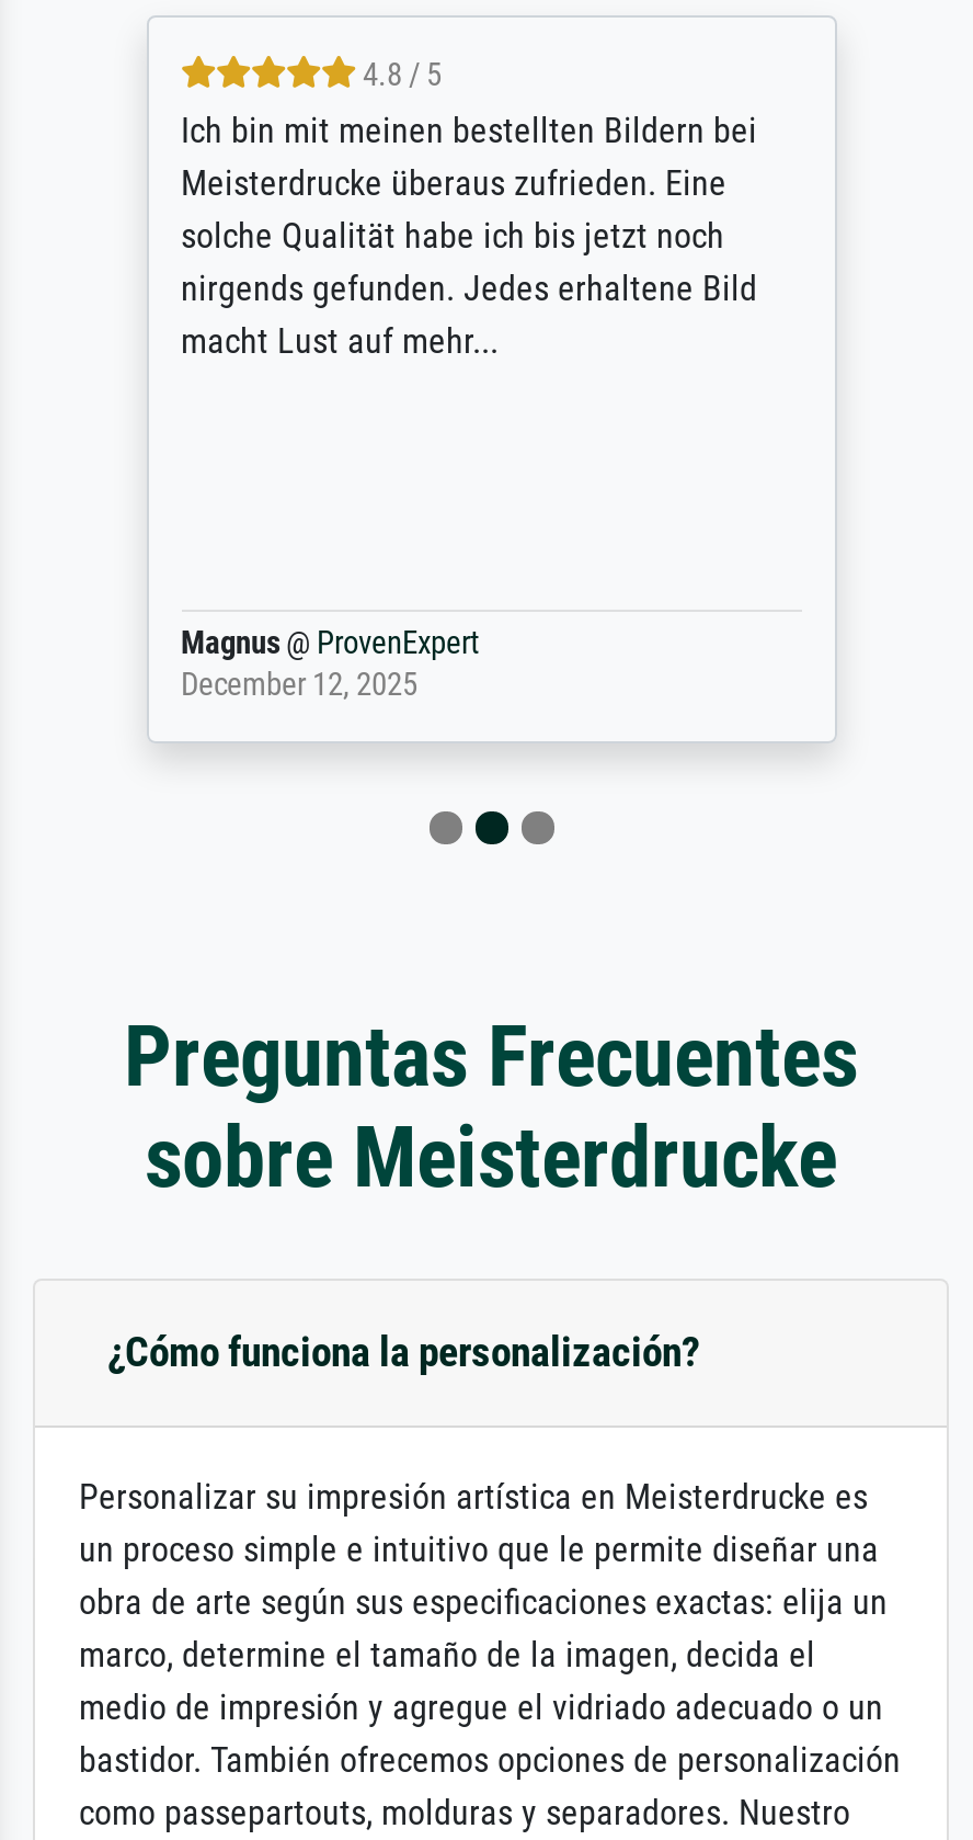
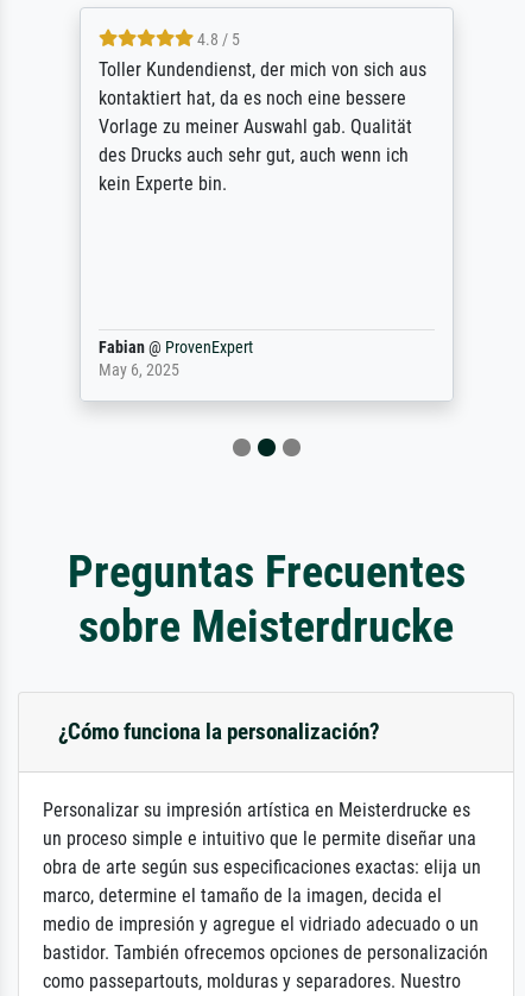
- Ich bin mit meinen bestellten Bildern bei
- Meisterdrucke überaus zufrieden. Eine
- solche Qualität habe ich bis jetzt noch
- nirgends gefunden. Jedes erhaltene Bild
- macht Lust auf mehr...
+ Toller Kundendienst, der mich von sich aus
+ kontaktiert hat, da es noch eine bessere
+ Vorlage zu meiner Auswahl gab. Qualität
+ des Drucks auch sehr gut, auch wenn ich
+ kein Experte bin.

- Magnus @ ProvenExpert
- December 12, 2025
+ Fabian @ ProvenExpert
+ May 6, 2025
